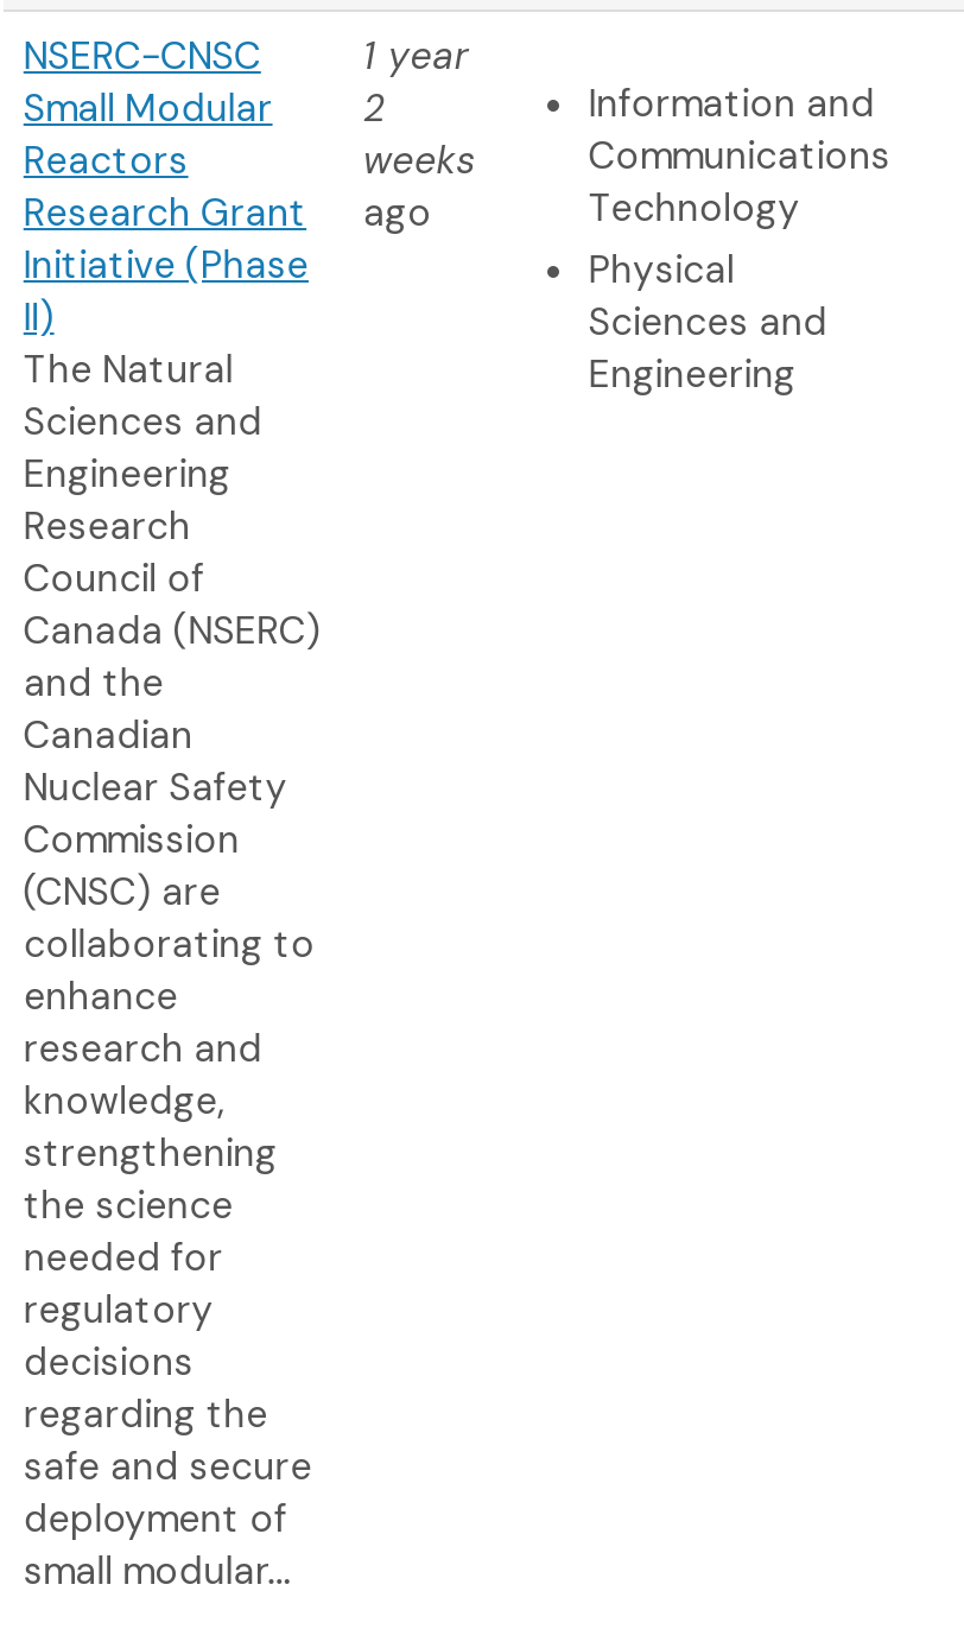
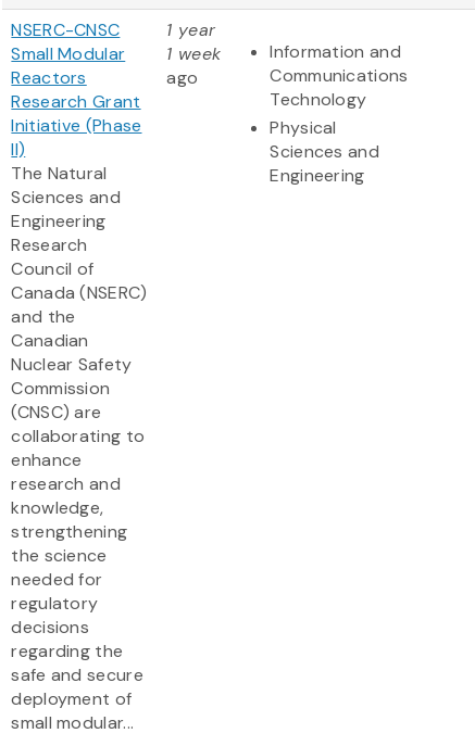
- 2
- weeks
+ 1 week

moved up: ago
